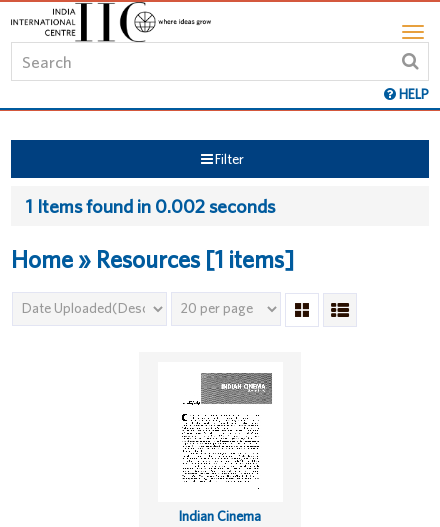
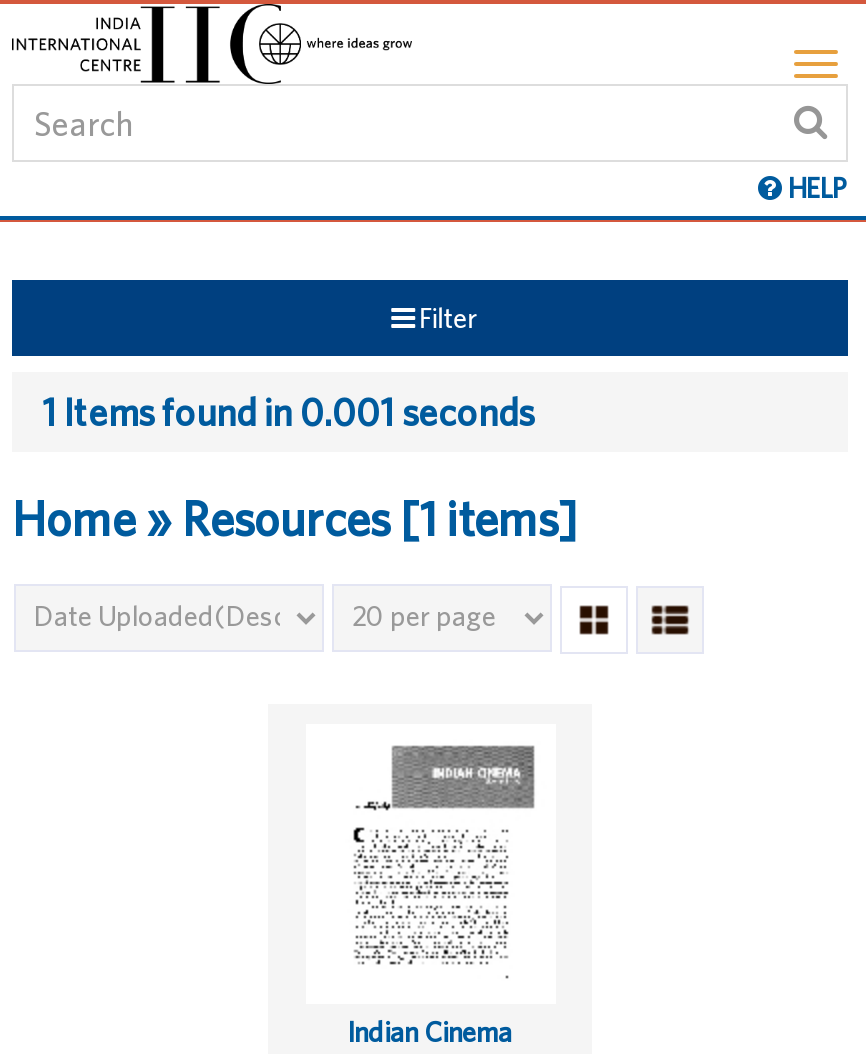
- 1 Items found in 0.002 seconds
+ 1 Items found in 0.001 seconds
